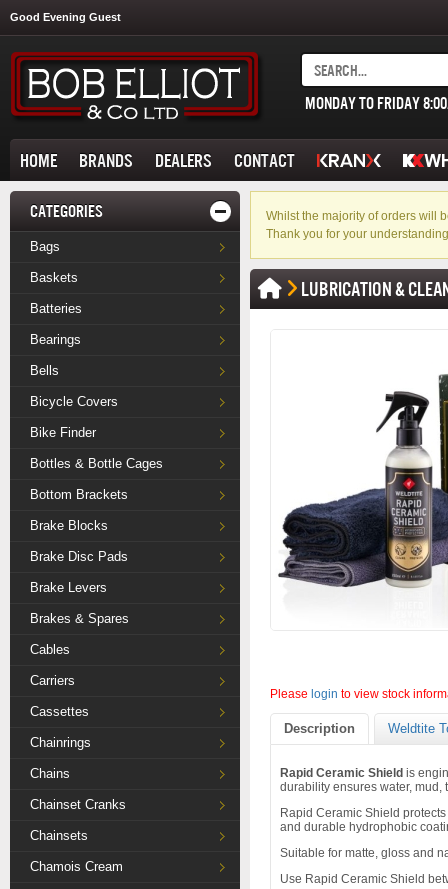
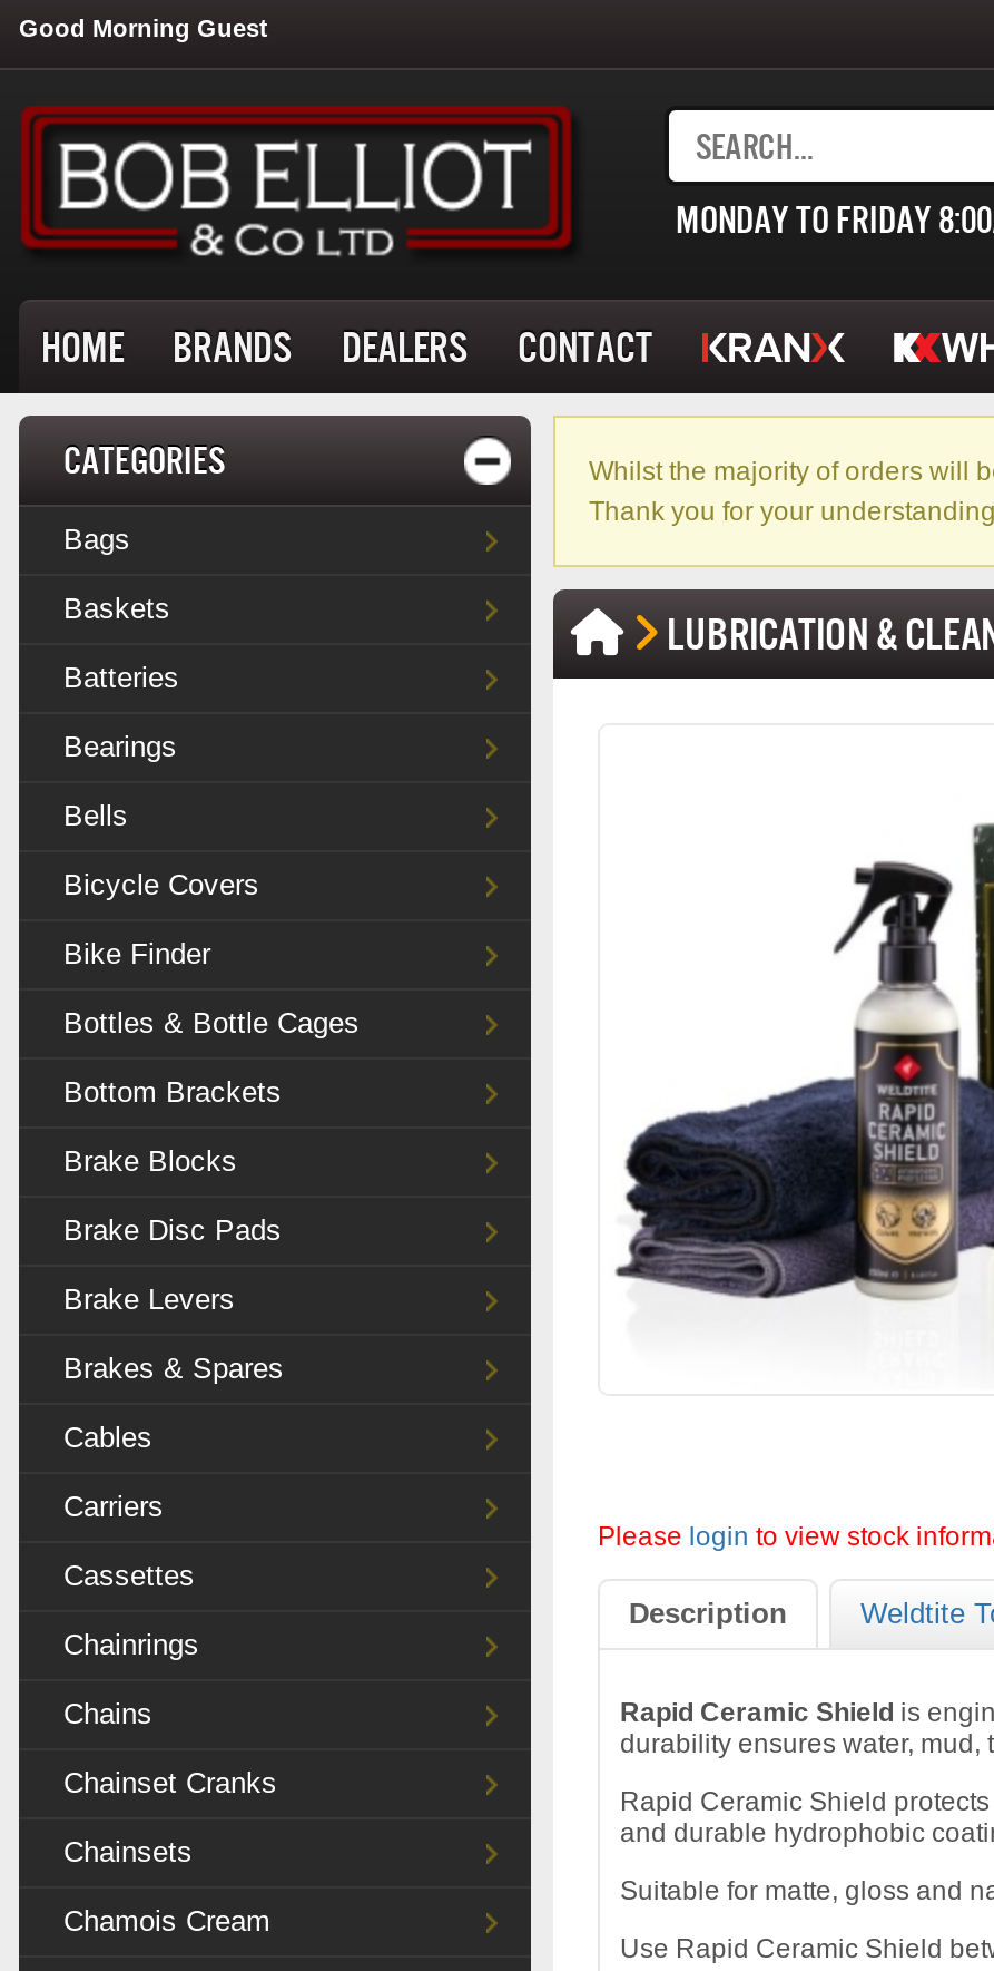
- Good Evening Guest
+ Good Morning Guest
